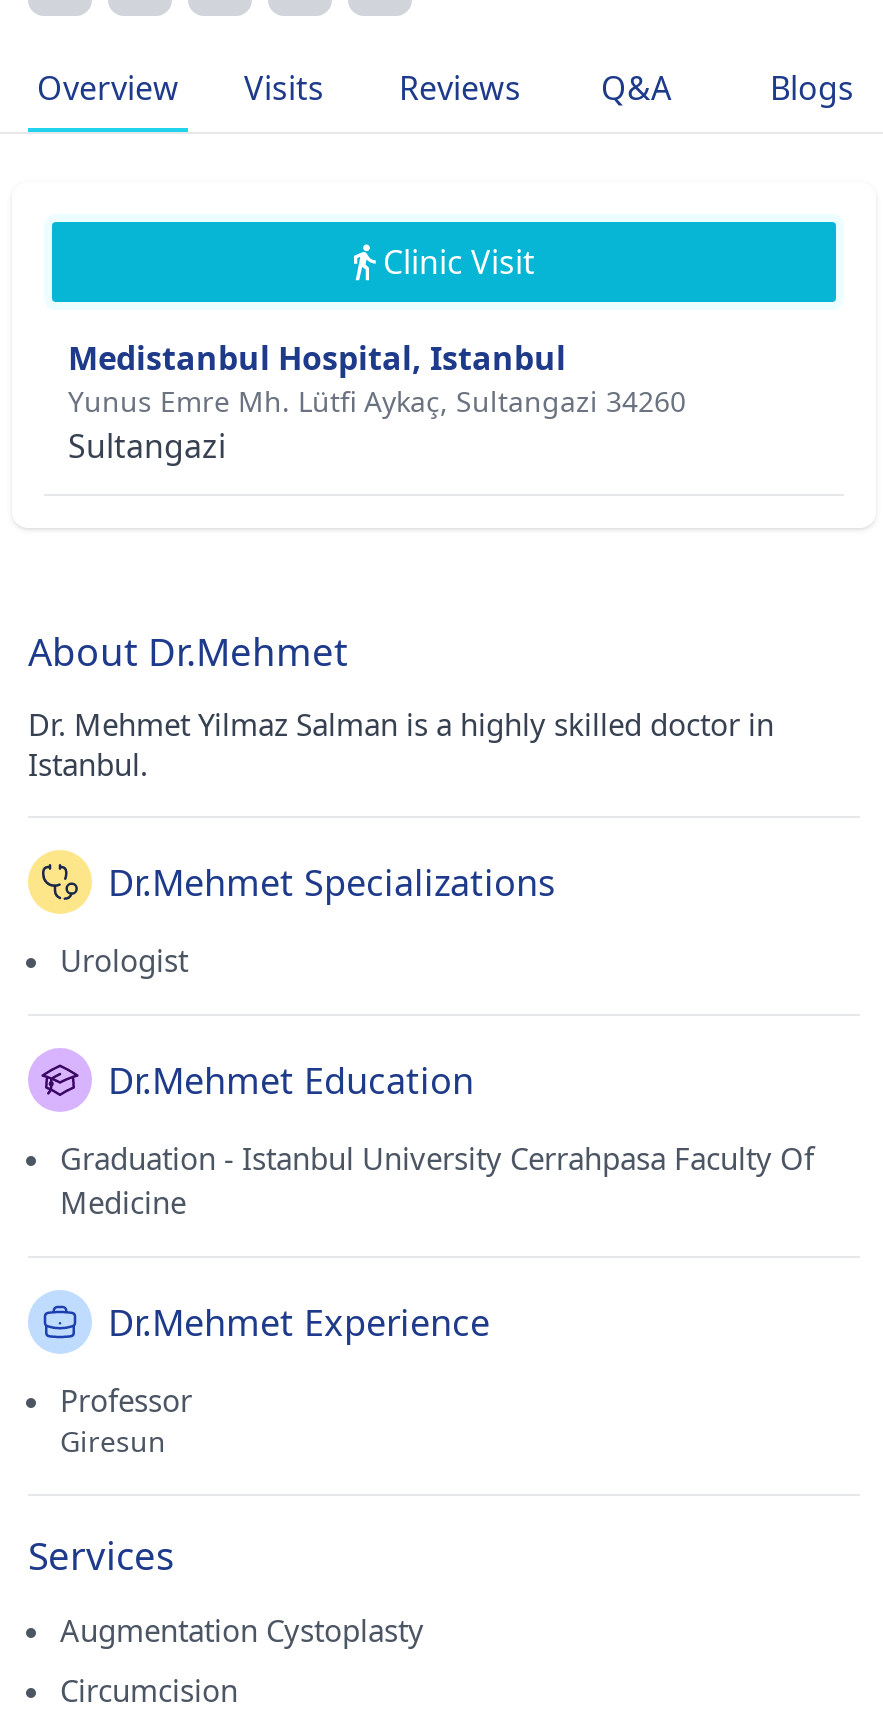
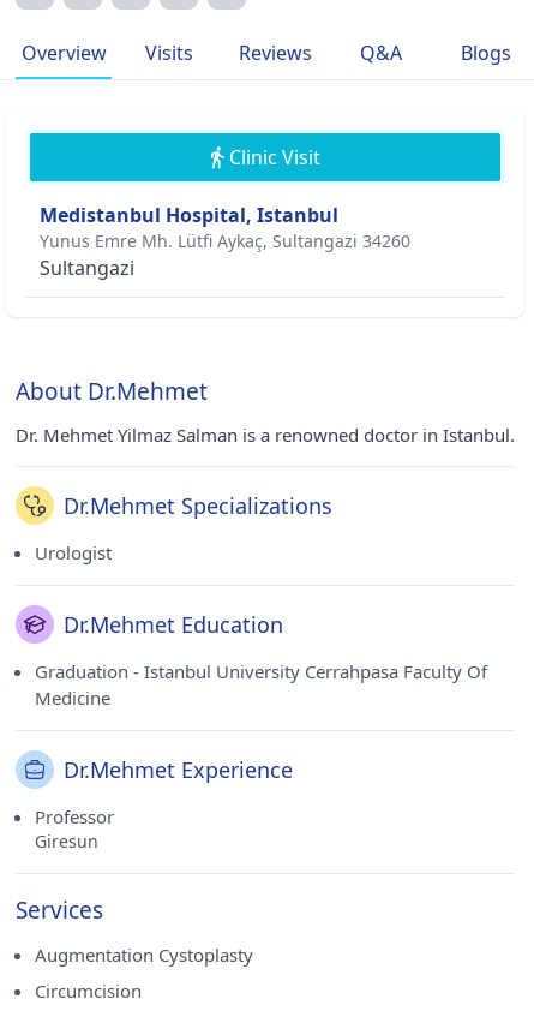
- Dr. Mehmet Yilmaz Salman is a highly skilled doctor in
- Istanbul.
+ Dr. Mehmet Yilmaz Salman is a renowned doctor in Istanbul.
